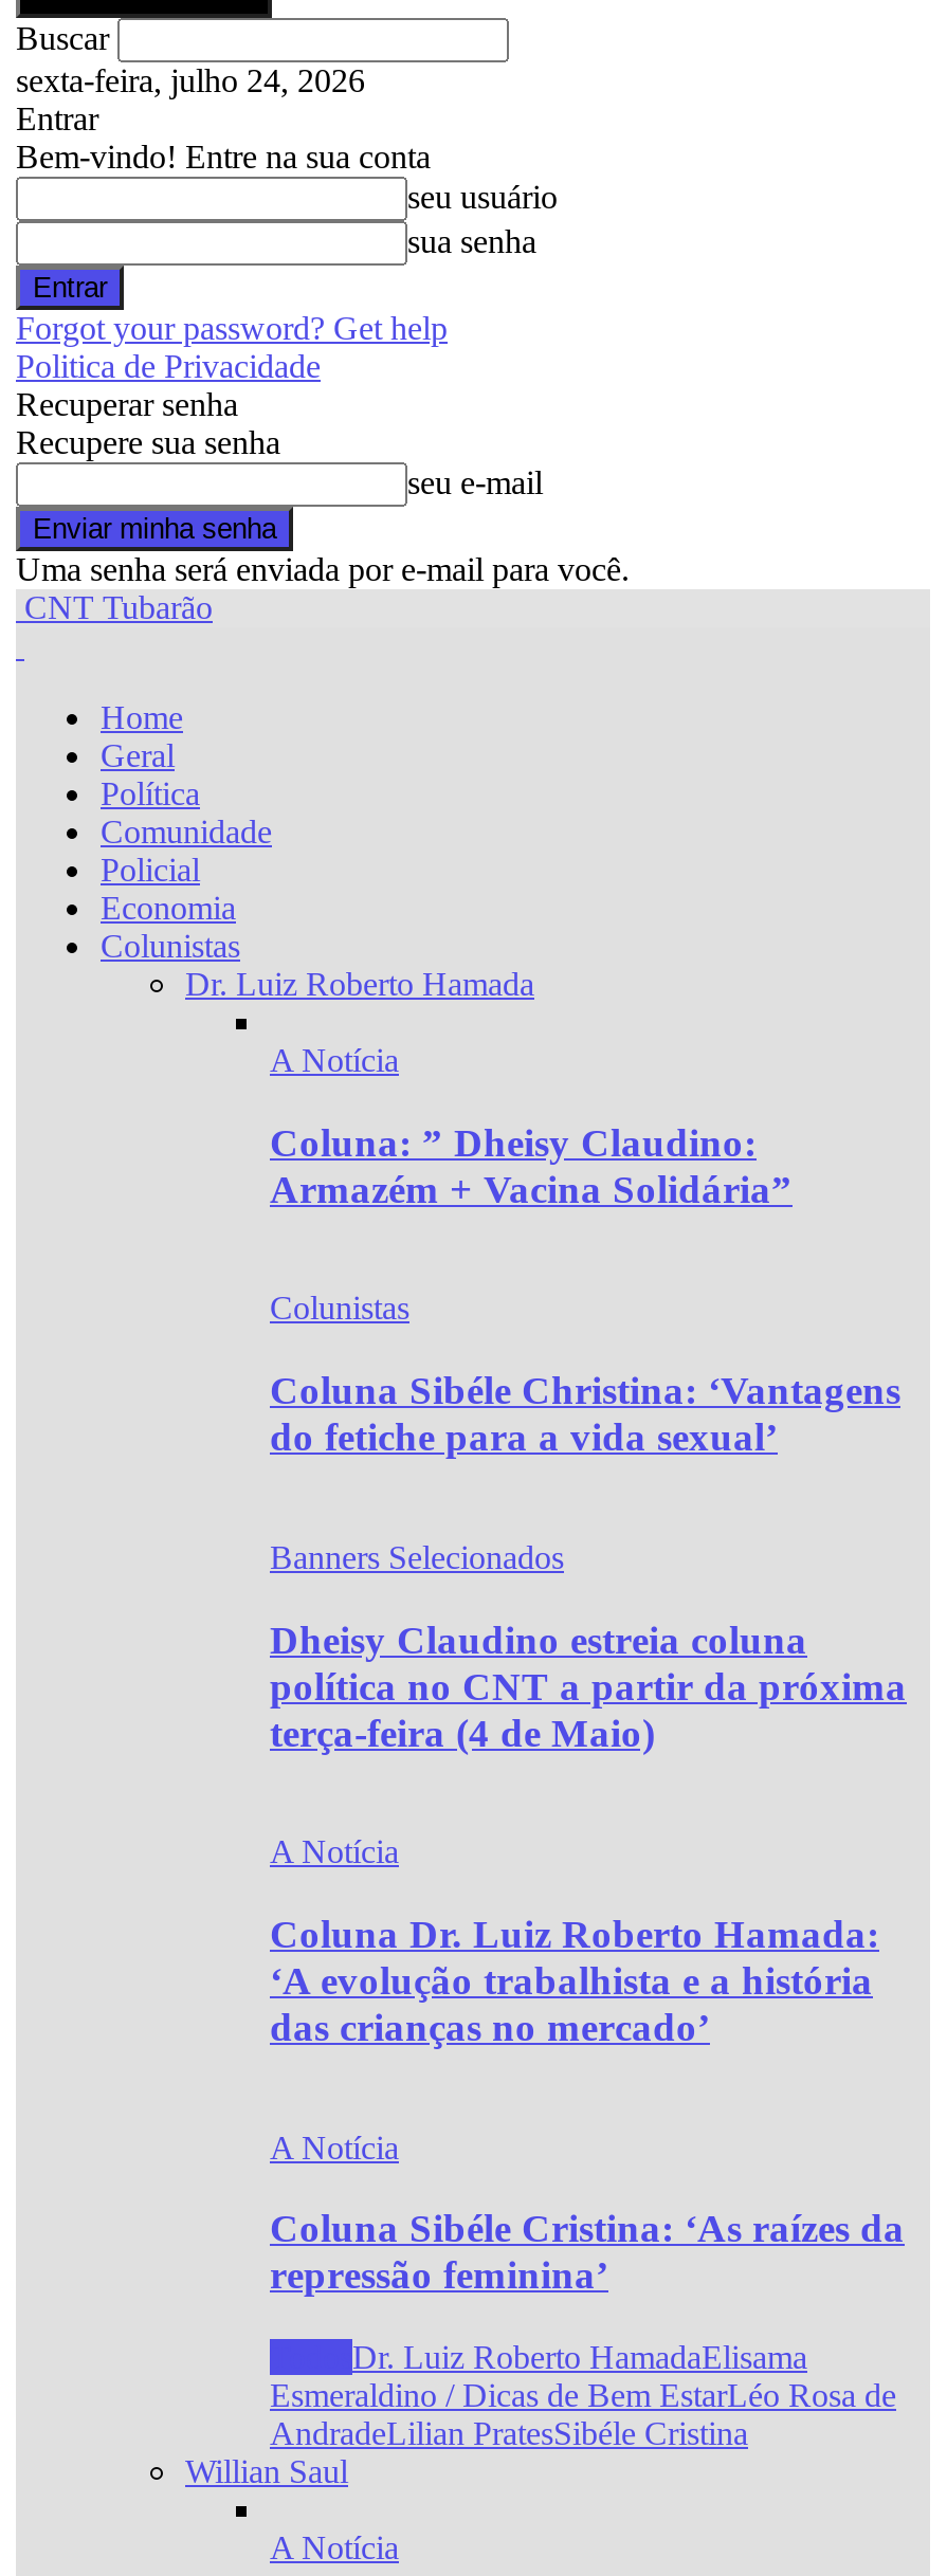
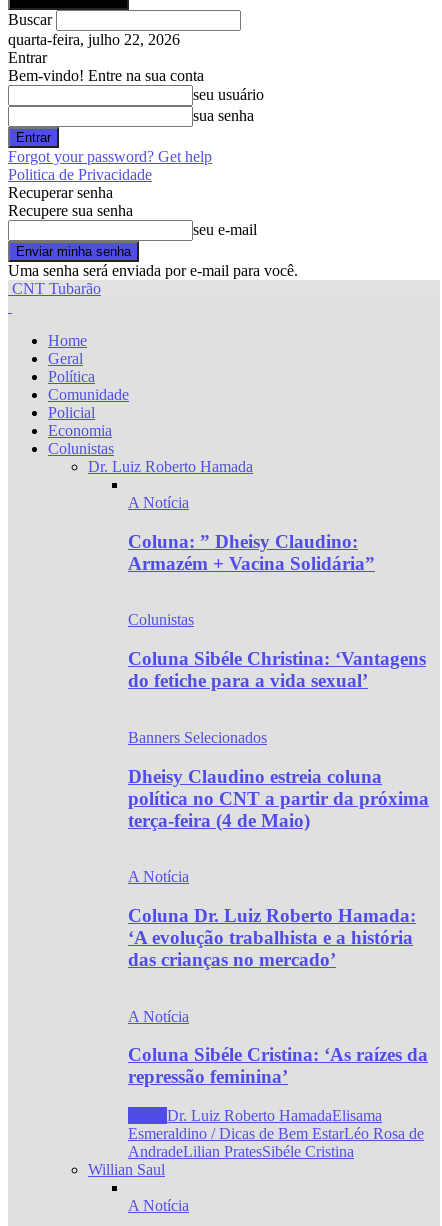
- sexta-feira, julho 24, 2026
+ quarta-feira, julho 22, 2026
